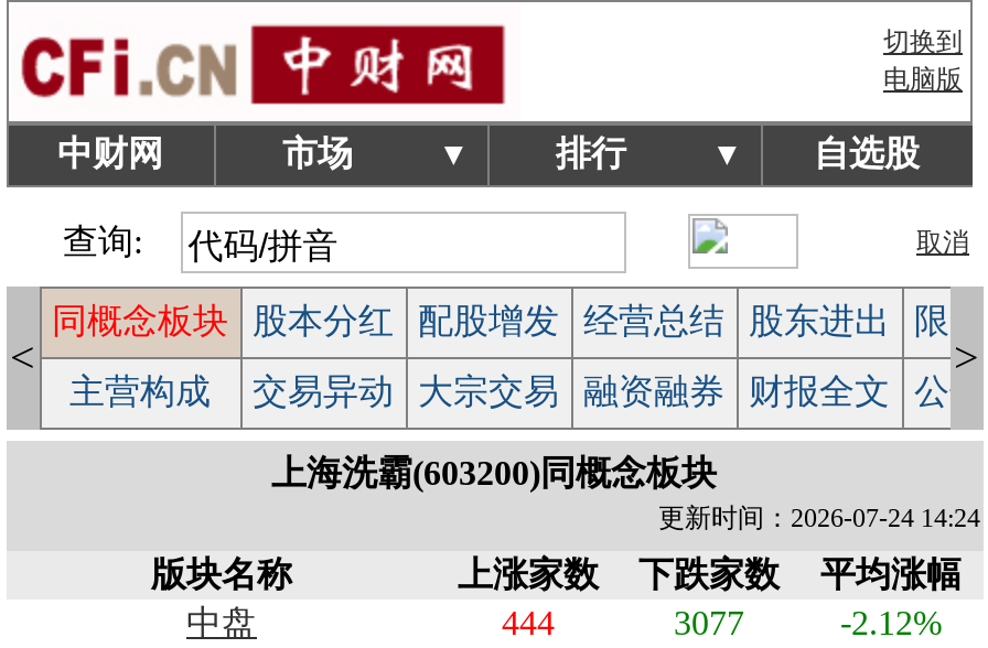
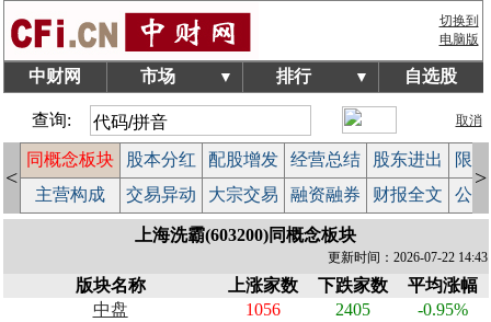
- 更新时间：2026-07-24 14:24
+ 更新时间：2026-07-22 14:43

- 444
+ 1056

- 3077
+ 2405

- -2.12%
+ -0.95%
